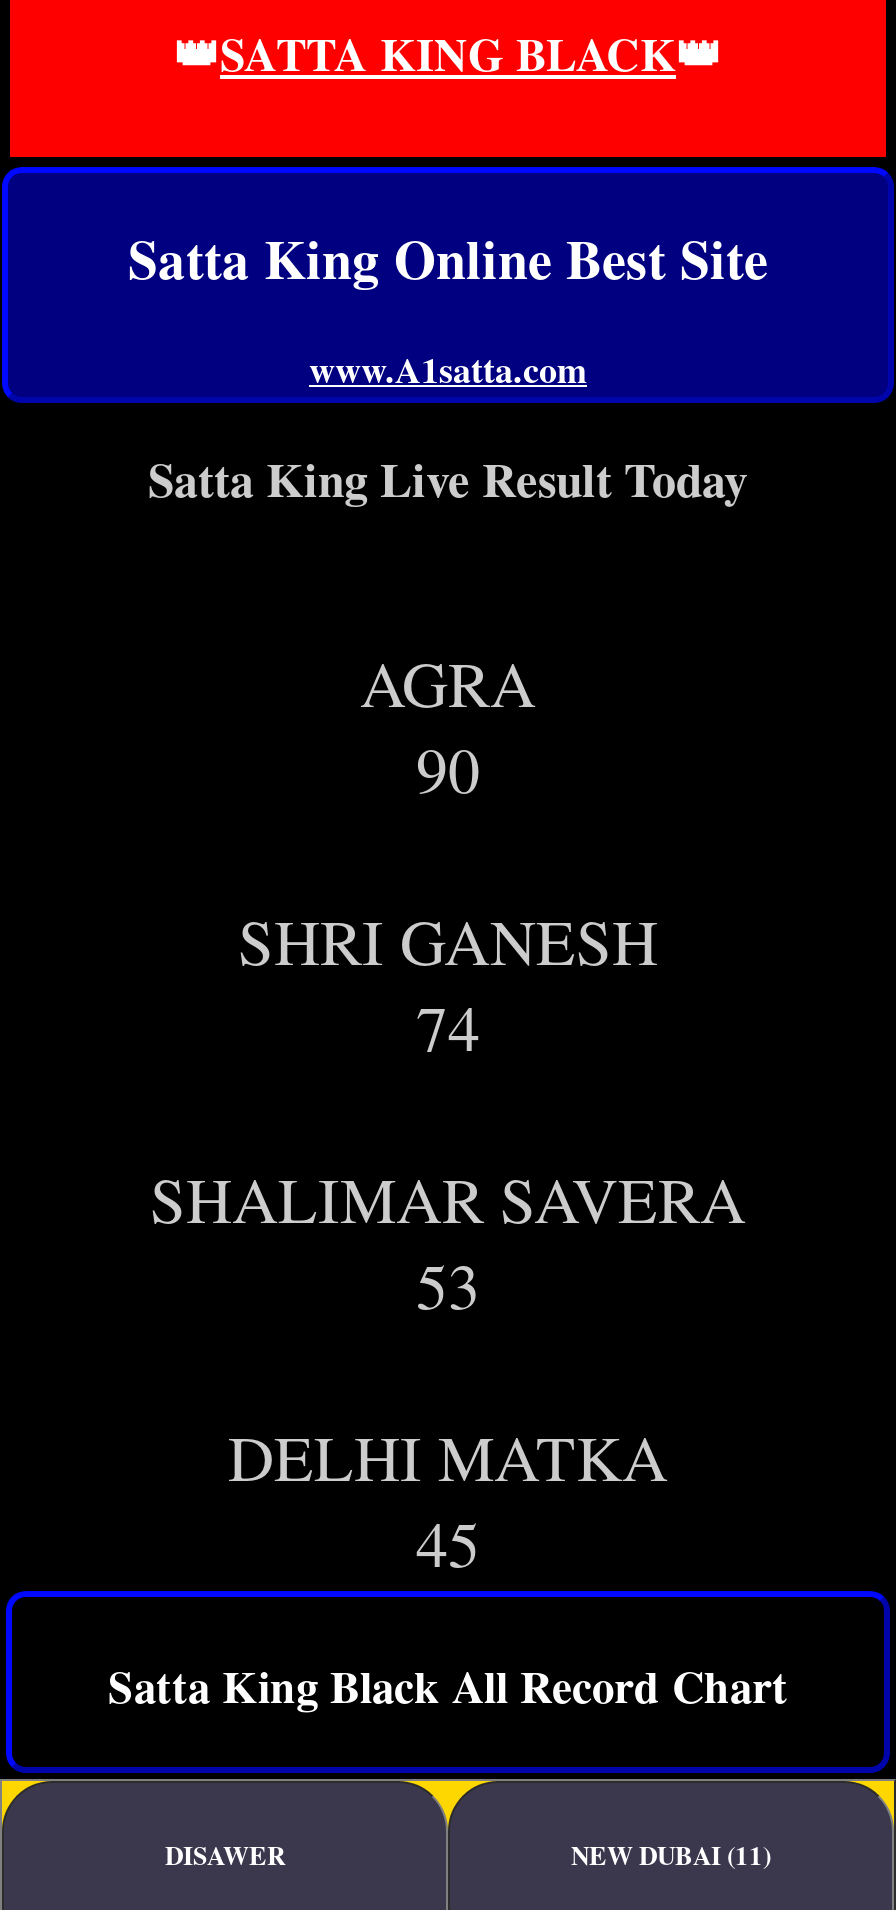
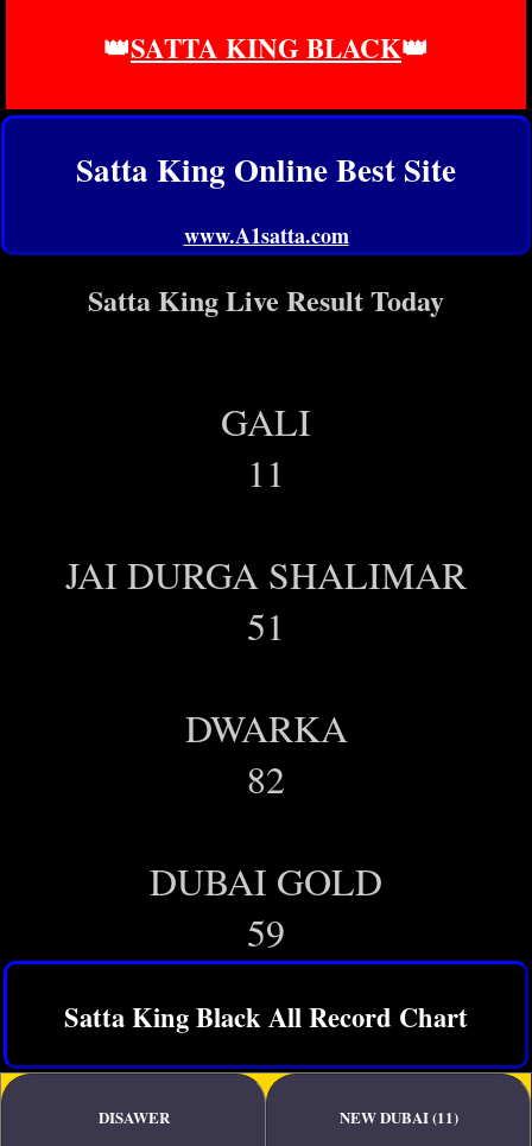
- AGRA
- 90
+ GALI
+ 11

- SHRI GANESH
- 74
+ JAI DURGA SHALIMAR
+ 51

- SHALIMAR SAVERA
- 53
+ DWARKA
+ 82

- DELHI MATKA
- 45
+ DUBAI GOLD
+ 59
